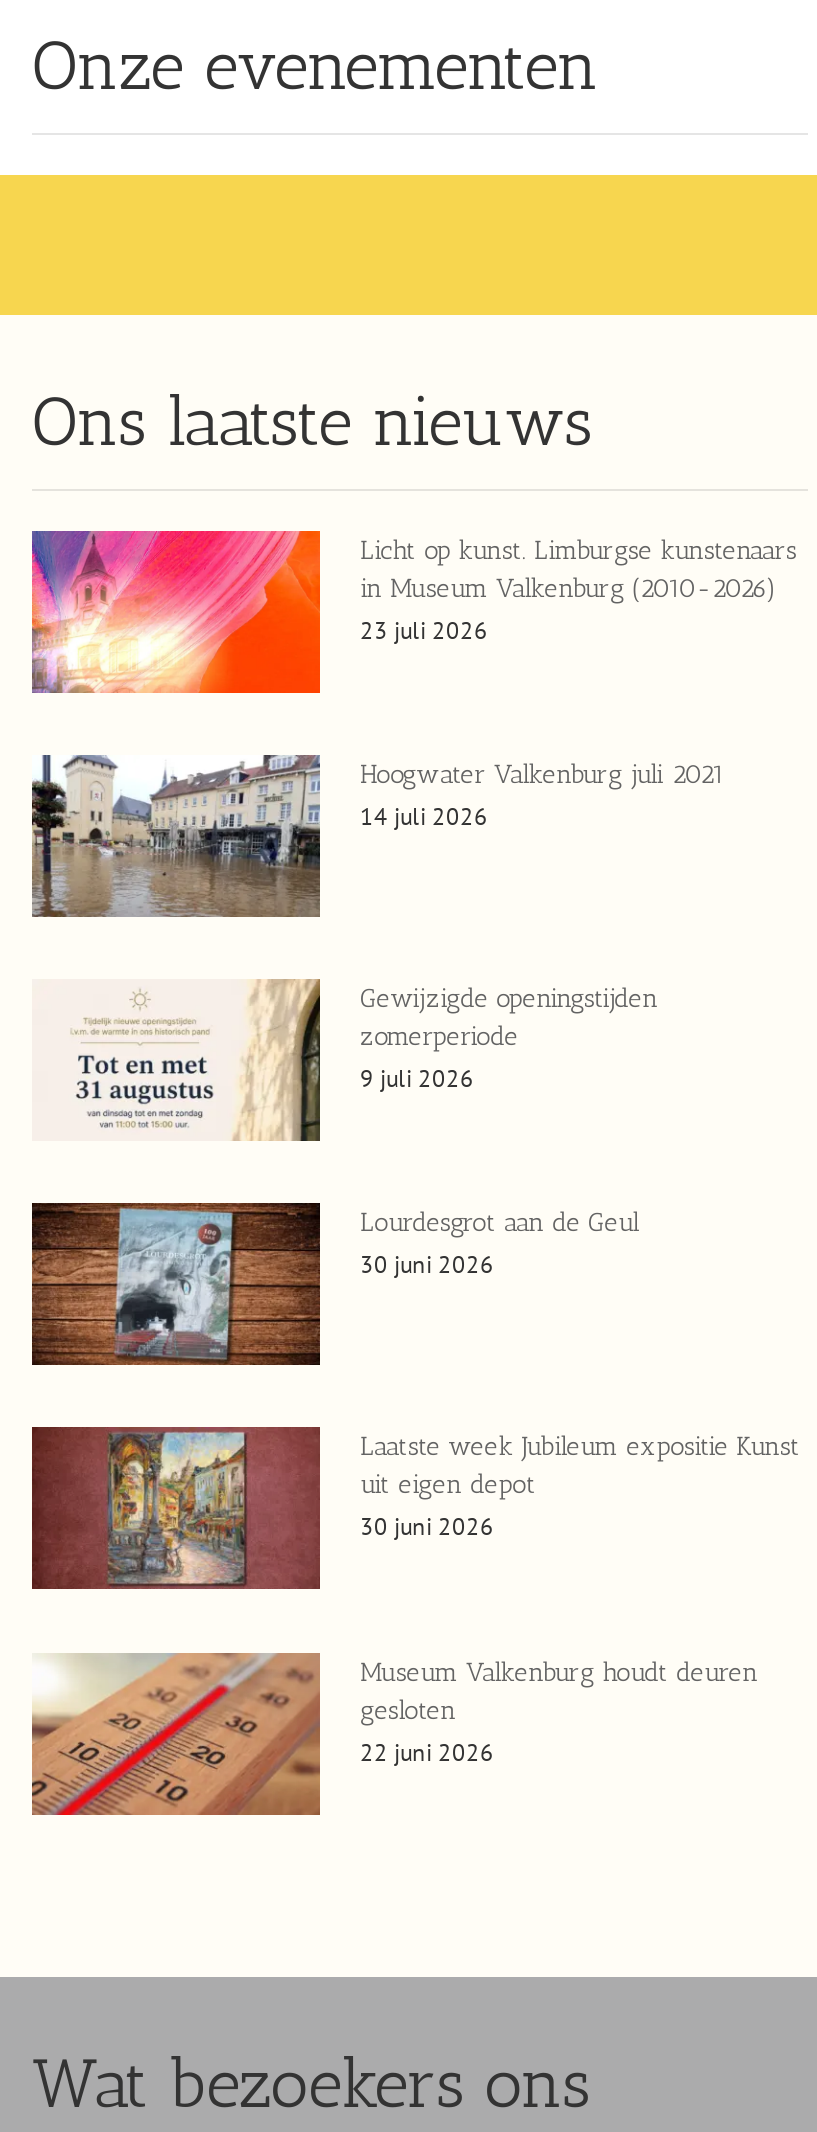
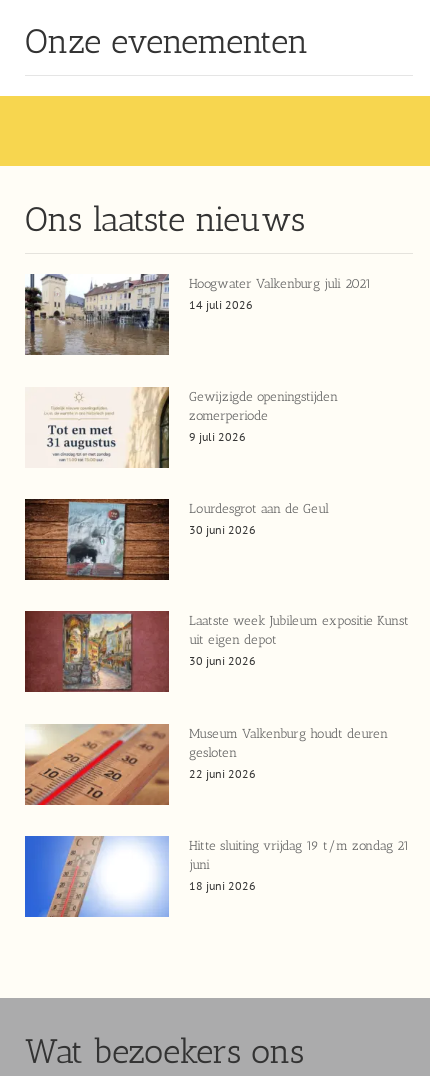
- [image]
- Licht op kunst. Limburgse kunstenaars
- in Museum Valkenburg (2010-2026)
- 23 juli 2026

moved up: [image] | Hoogwater Valkenburg juli 2021 | 14 juli 2026 | ... | gesloten | 22 juni 2026

+ [image]
+ Hitte sluiting vrijdag 19 t/m zondag 21
+ juni
+ 18 juni 2026
